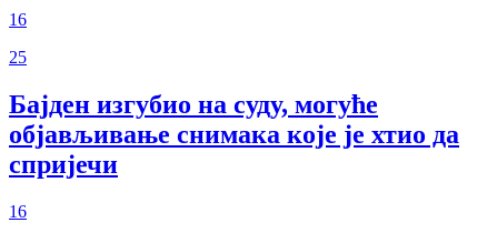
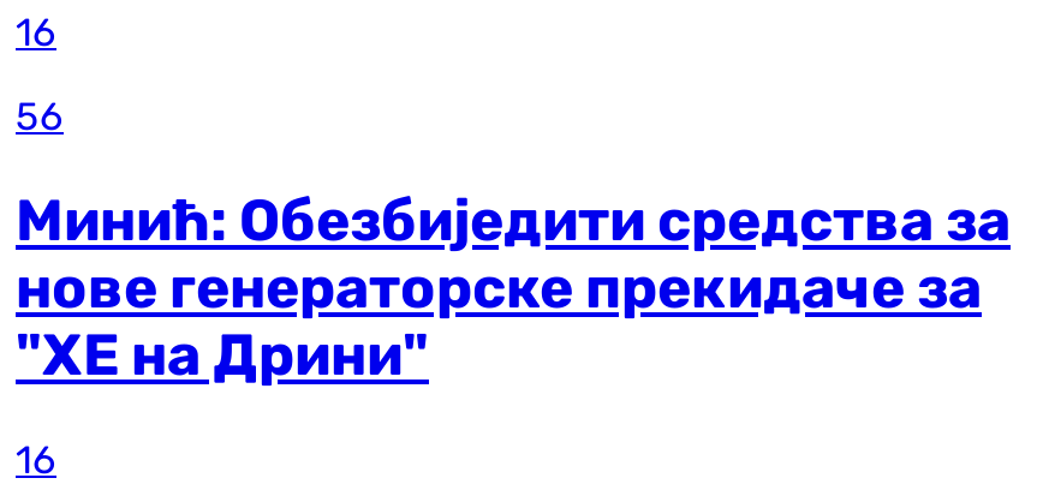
- 25
+ 56

- Бајден изгубио на суду, могуће
- објављивање снимака које је хтио да
- спријечи
+ Минић: Обезбиједити средства за
+ нове генераторске прекидаче за
+ "ХE на Дрини"
